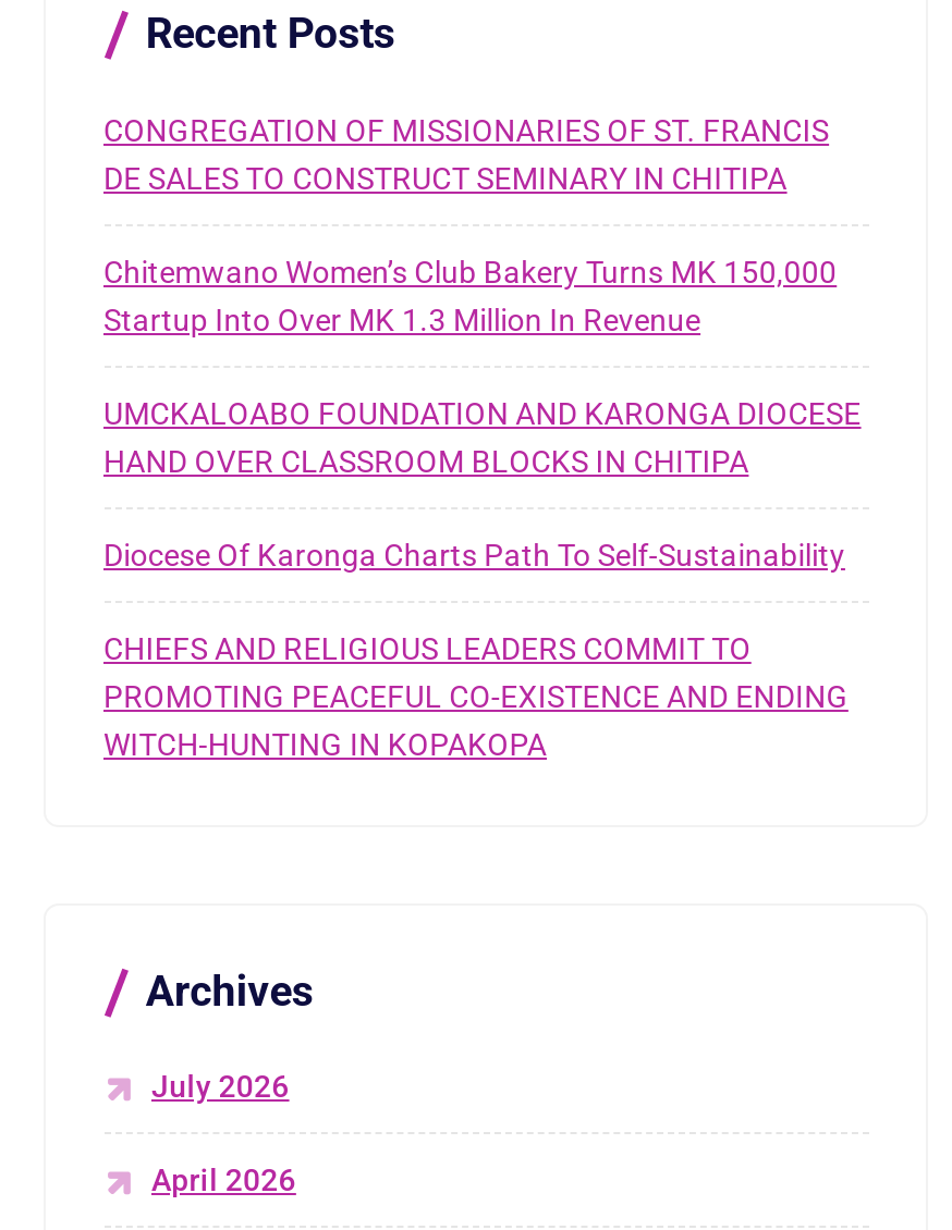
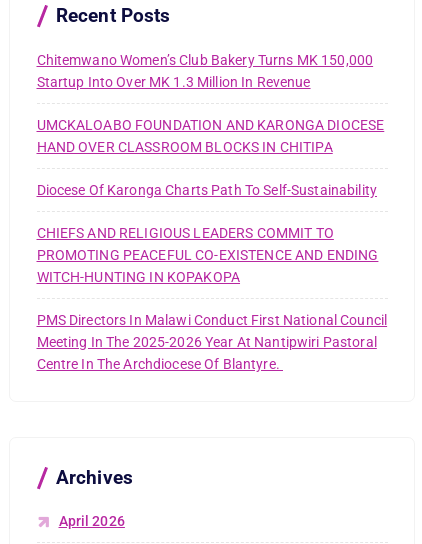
- CONGREGATION OF MISSIONARIES OF ST. FRANCIS
- DE SALES TO CONSTRUCT SEMINARY IN CHITIPA

moved up: Chitemwano Women’s Club Bakery Turns MK 150,000 | Startup Into Over MK 1.3 Million In Revenue | UMCKALOABO FOUNDATION AND KARONGA DIOCESE | HAND OVER CLASSROOM BLOCKS IN CHITIPA | Diocese Of Karonga Charts Path To Self-Sustainability | CHIEFS AND RELIGIOUS LEADERS COMMIT TO | PROMOTING PEACEFUL CO-EXISTENCE AND ENDING | WITCH-HUNTING IN KOPAKOPA

+ PMS Directors In Malawi Conduct First National Council
+ Meeting In The 2025-2026 Year At Nantipwiri Pastoral
+ Centre In The Archdiocese Of Blantyre.

moved down: Archives

- July 2026
